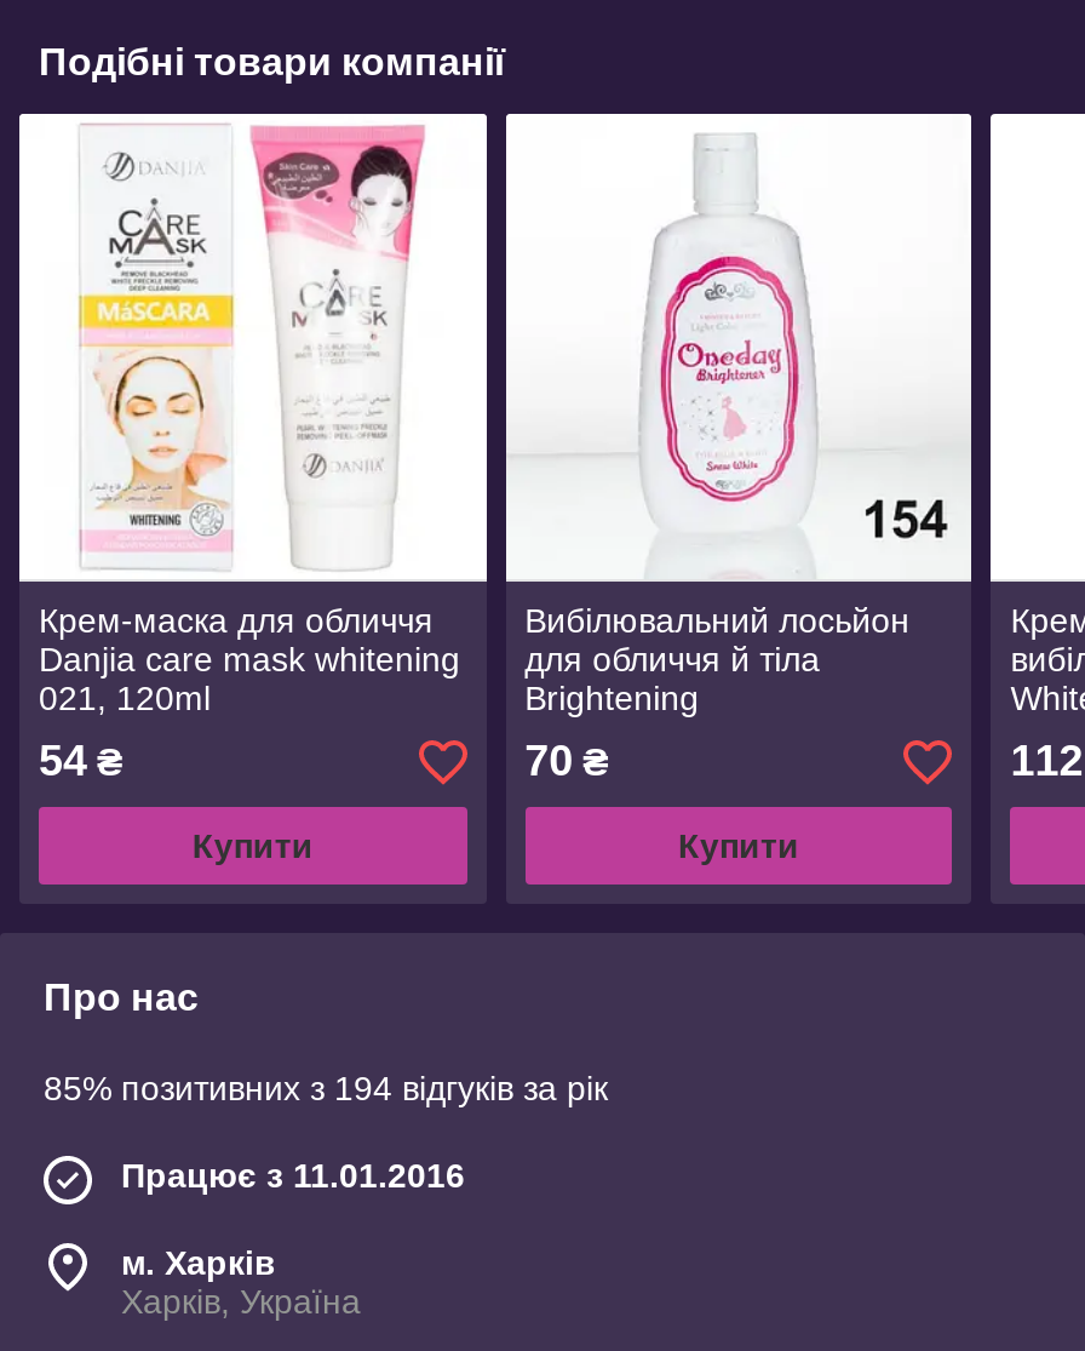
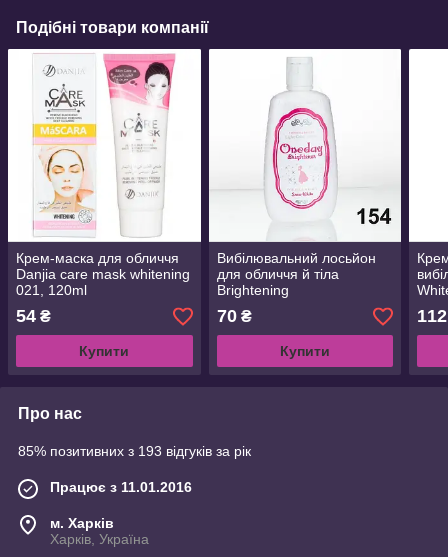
- 85% позитивних з 194 відгуків за рік
+ 85% позитивних з 193 відгуків за рік
